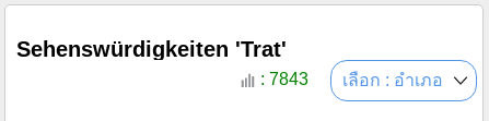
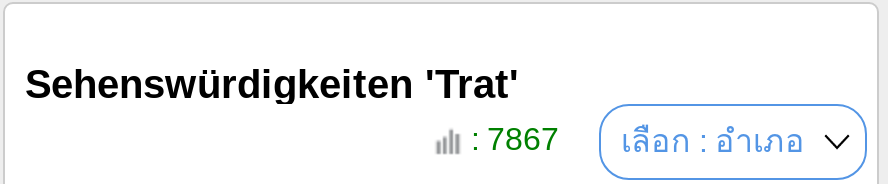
- : 7843 เลือก : อำเภอ
+ : 7867 เลือก : อำเภอ
